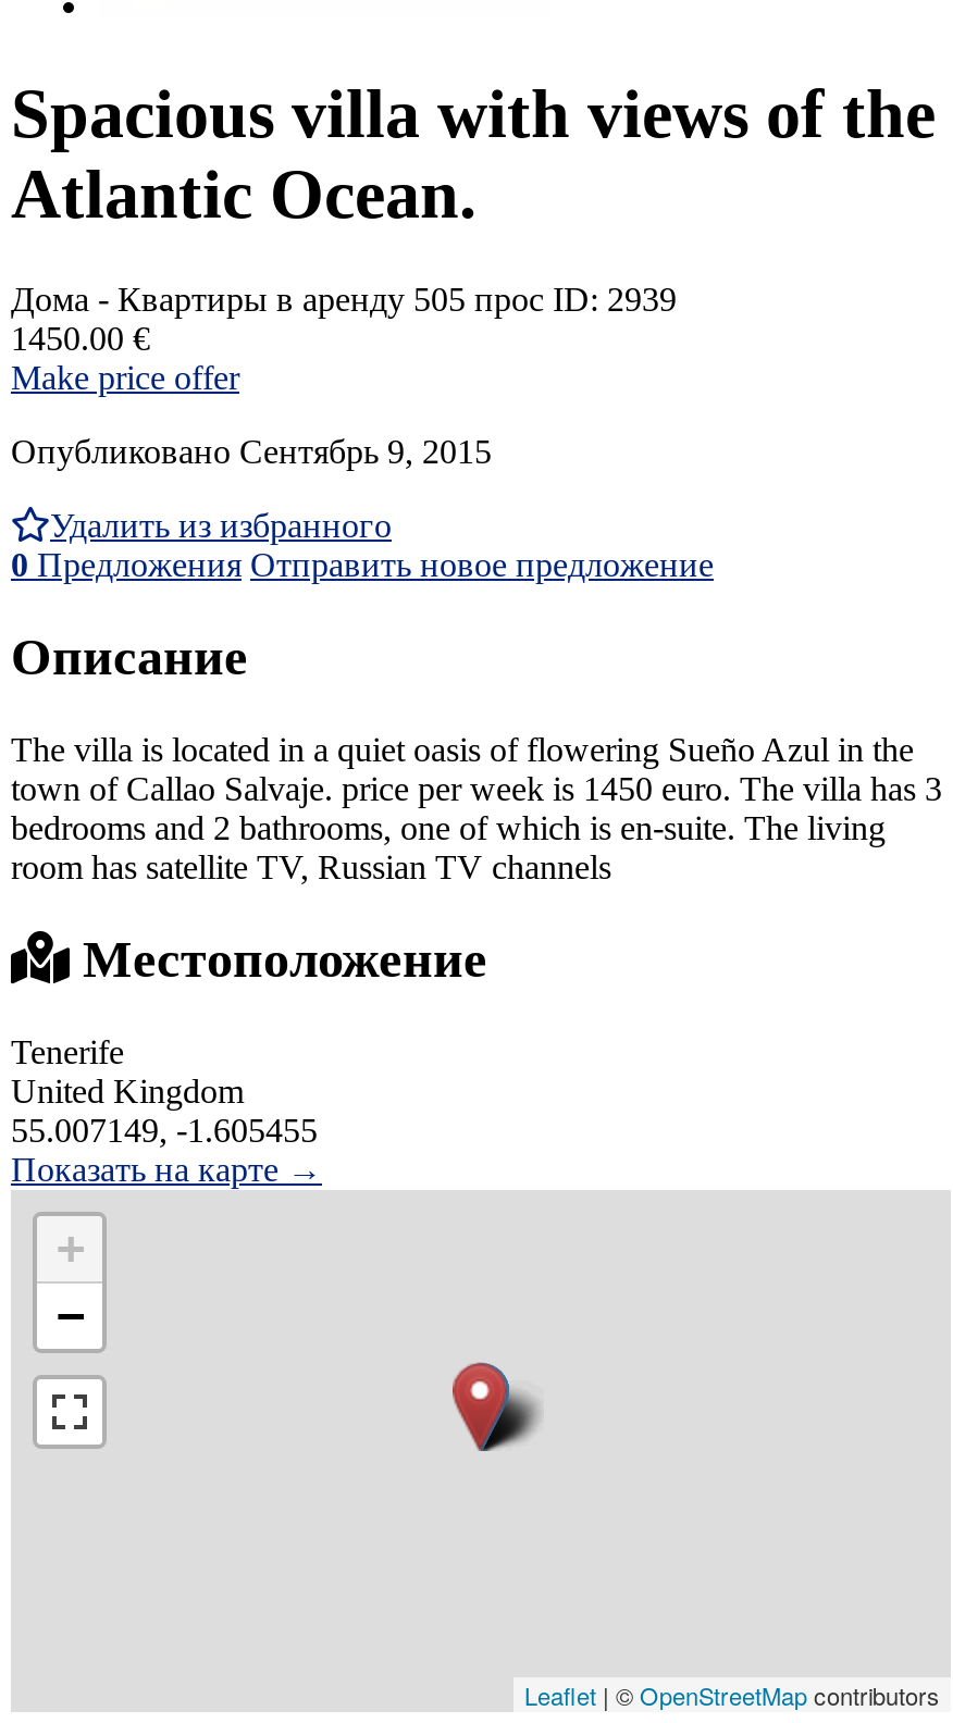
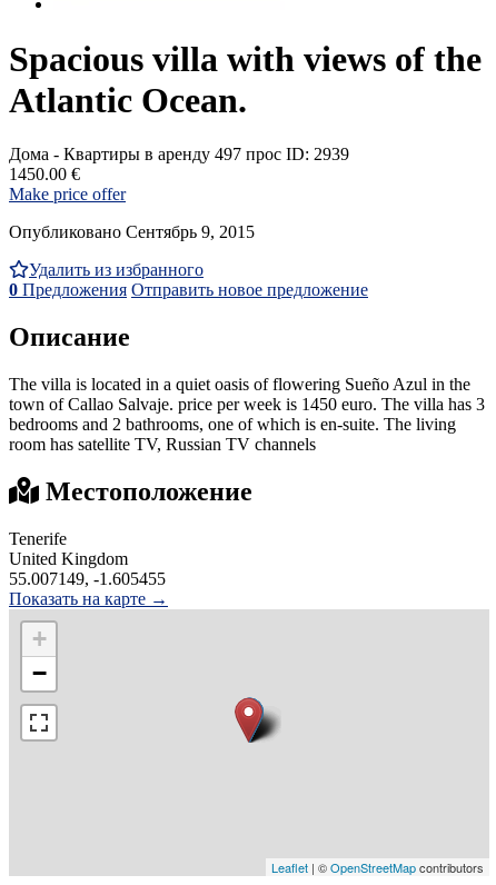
- Дома - Квартиры в аренду 505 прос ID: 2939
+ Дома - Квартиры в аренду 497 прос ID: 2939
